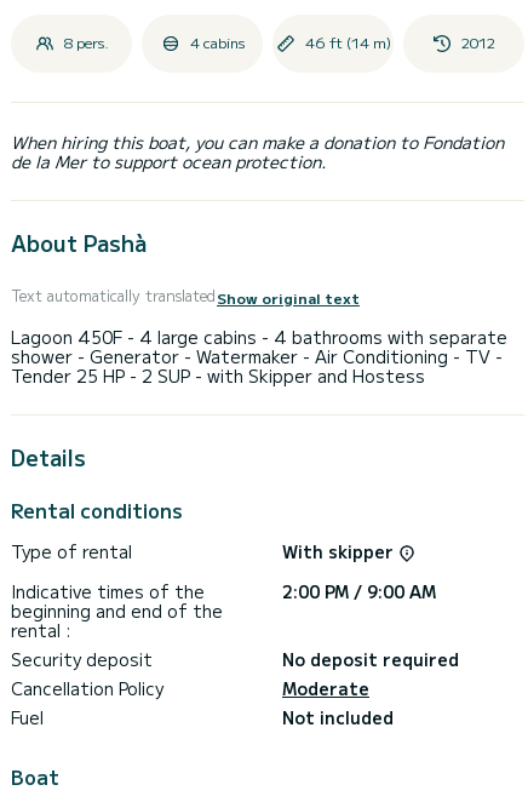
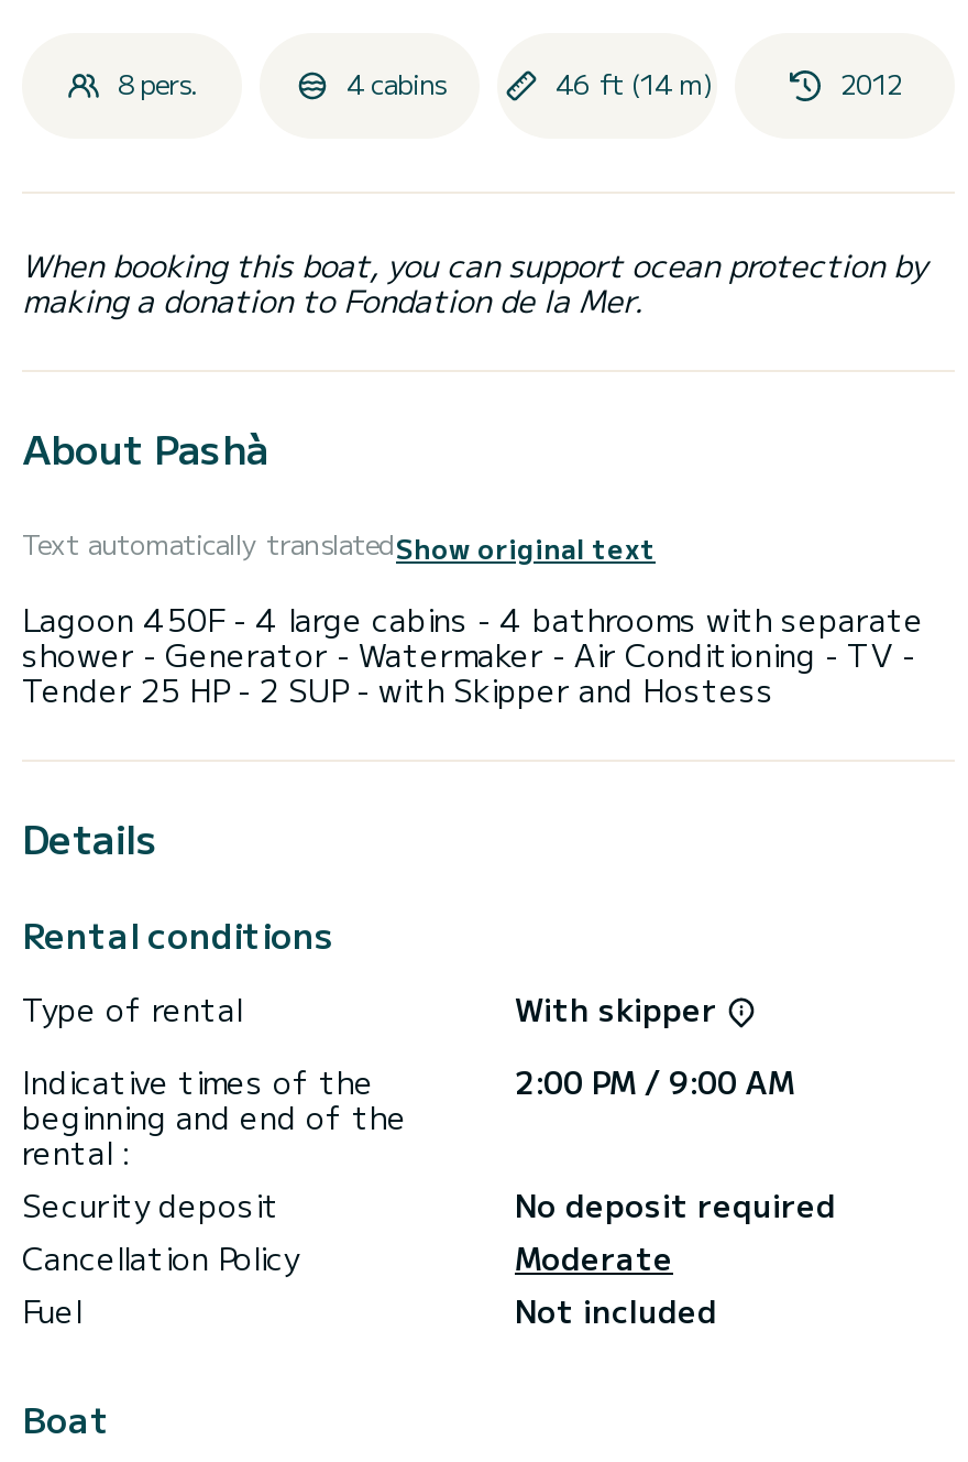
- When hiring this boat, you can make a donation to Fondation
- de la Mer to support ocean protection.
+ When booking this boat, you can support ocean protection by
+ making a donation to Fondation de la Mer.
